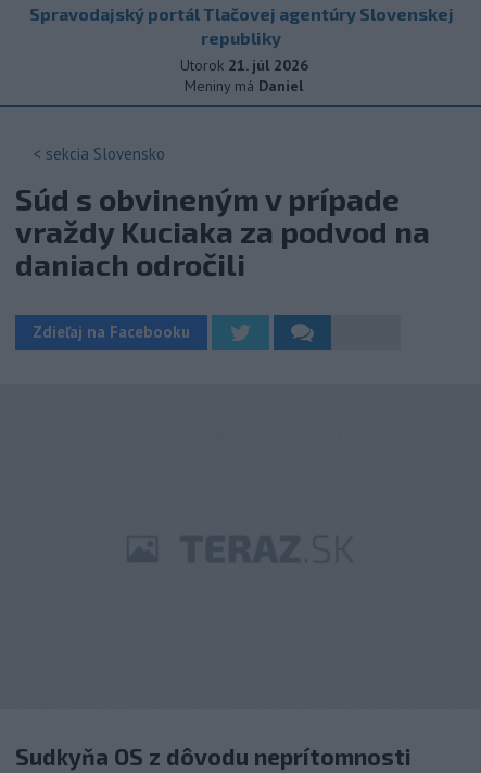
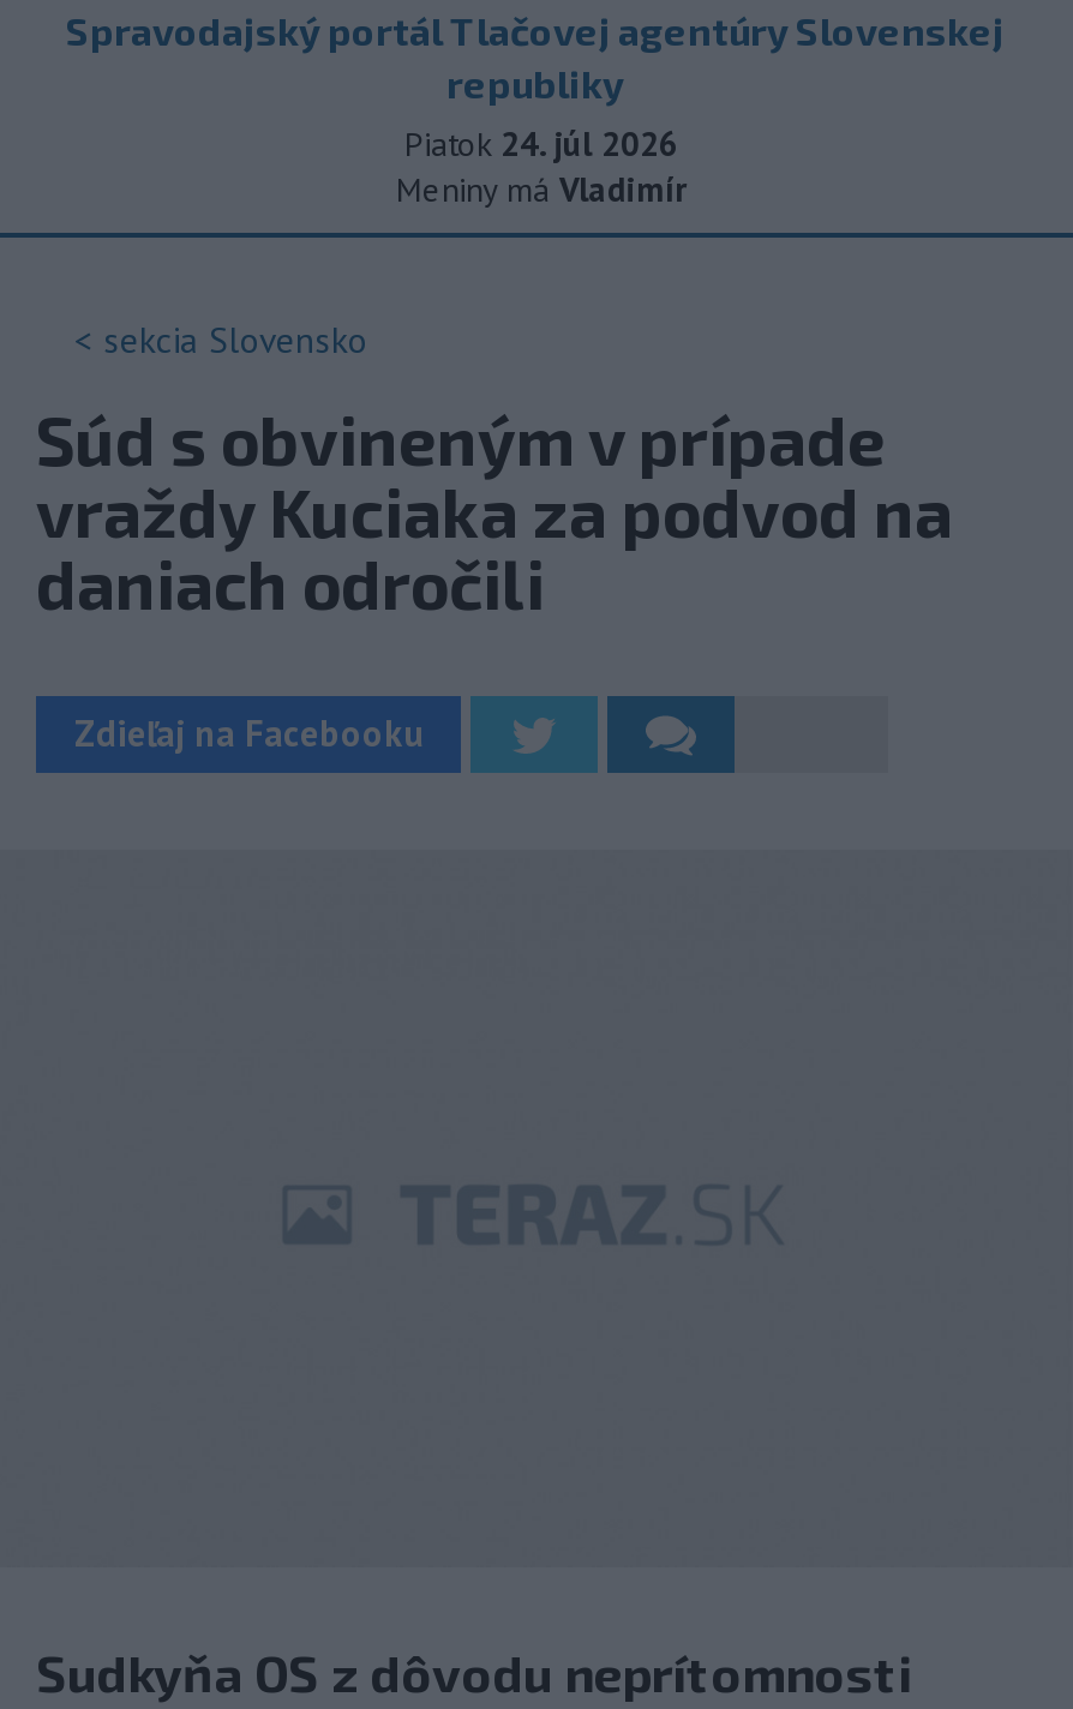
- Utorok 21. júl 2026
+ Piatok 24. júl 2026

- Meniny má Daniel
+ Meniny má Vladimír
